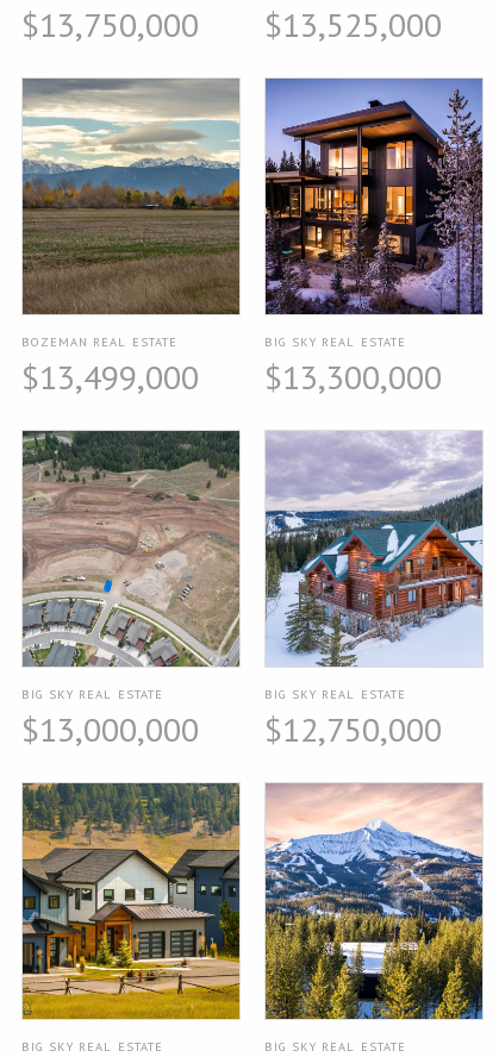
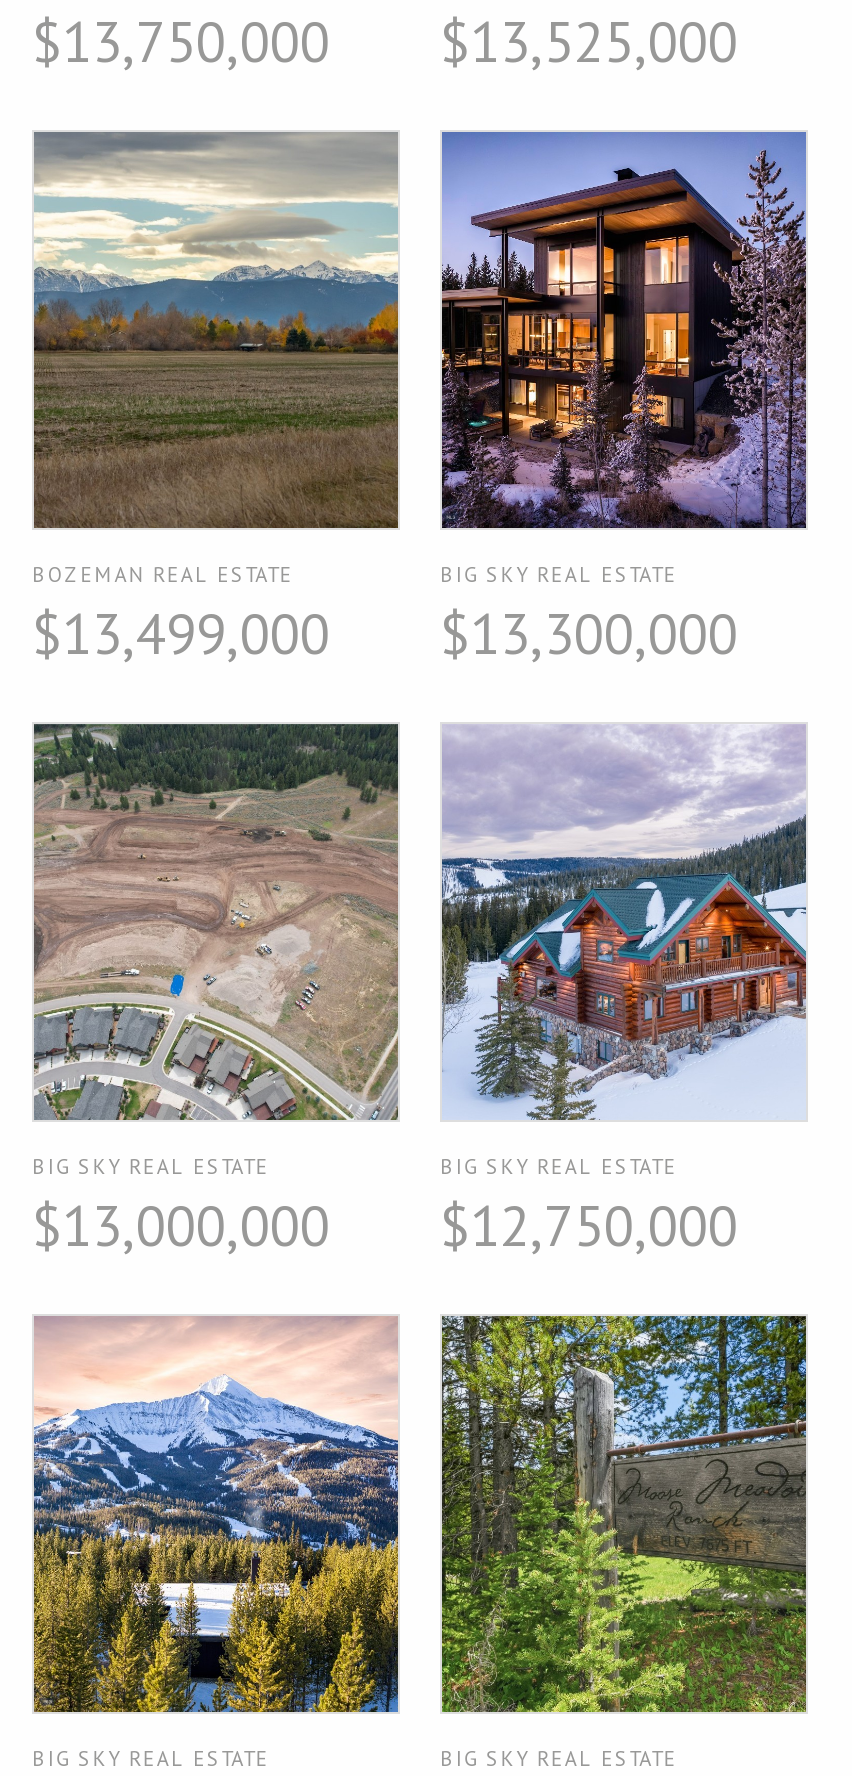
- [image]
+ [image]

- [image]
+ [image]
